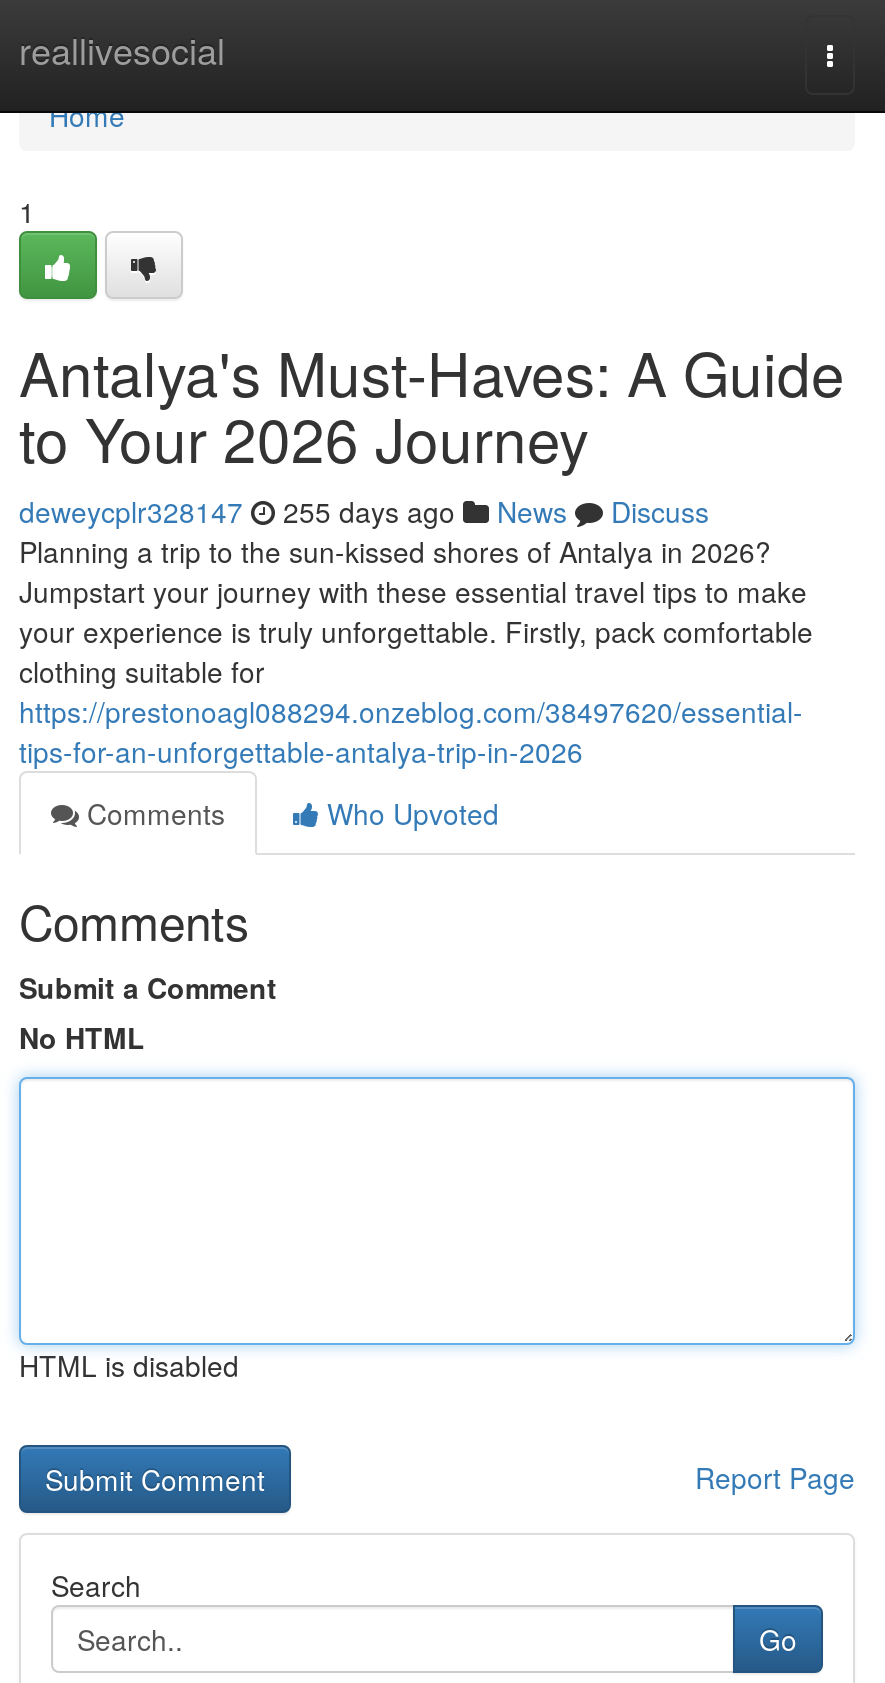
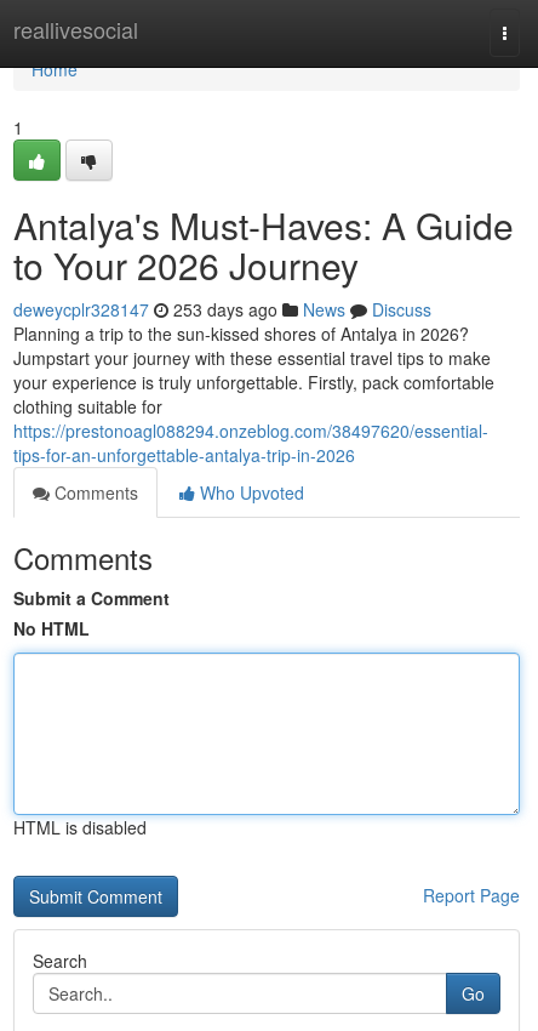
- deweycplr328147 255 days ago News Discuss
+ deweycplr328147 253 days ago News Discuss
